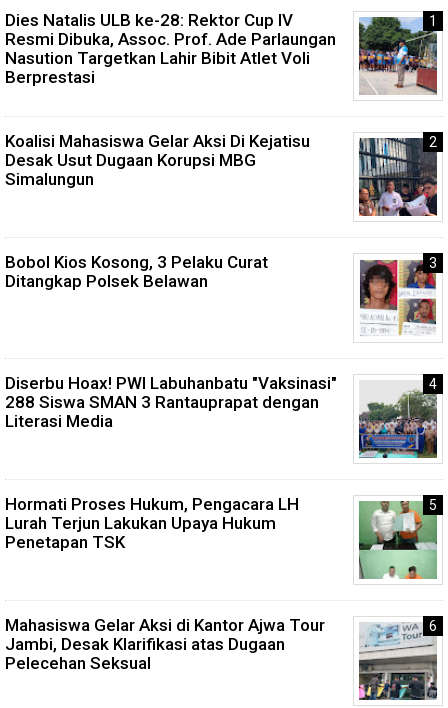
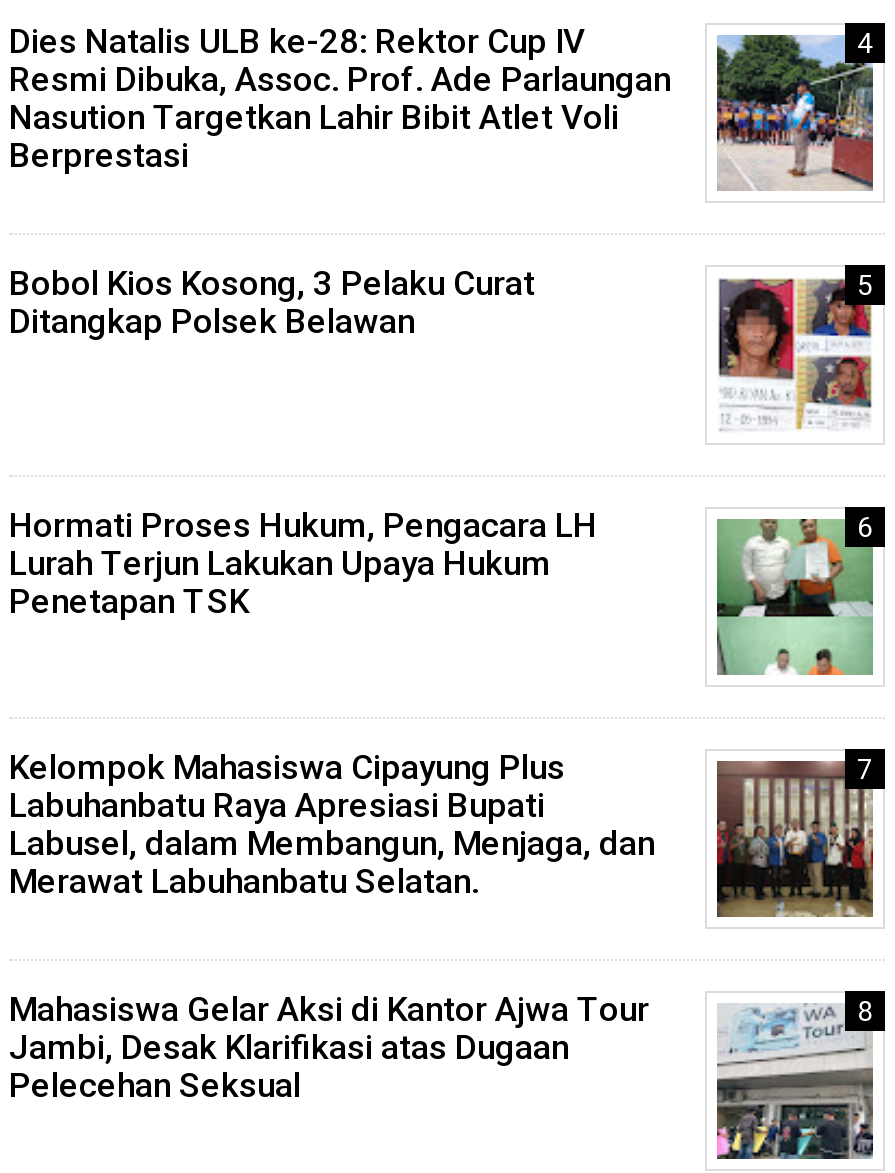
- Koalisi Mahasiswa Gelar Aksi Di Kejatisu
- Desak Usut Dugaan Korupsi MBG
- Simalungun

- [image]

- [image]
- Diserbu Hoax! PWI Labuhanbatu "Vaksinasi"
- 288 Siswa SMAN 3 Rantauprapat dengan
- Literasi Media

moved up: Hormati Proses Hukum, Pengacara LH | Lurah Terjun Lakukan Upaya Hukum | Penetapan TSK

+ [image]
+ Kelompok Mahasiswa Cipayung Plus
+ Labuhanbatu Raya Apresiasi Bupati
+ Labusel, dalam Membangun, Menjaga, dan
+ Merawat Labuhanbatu Selatan.
